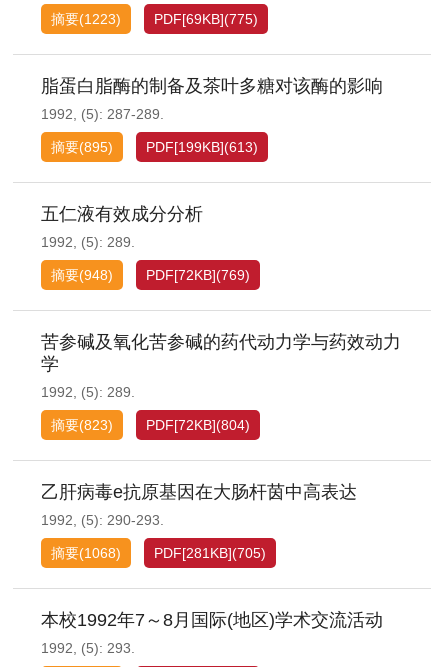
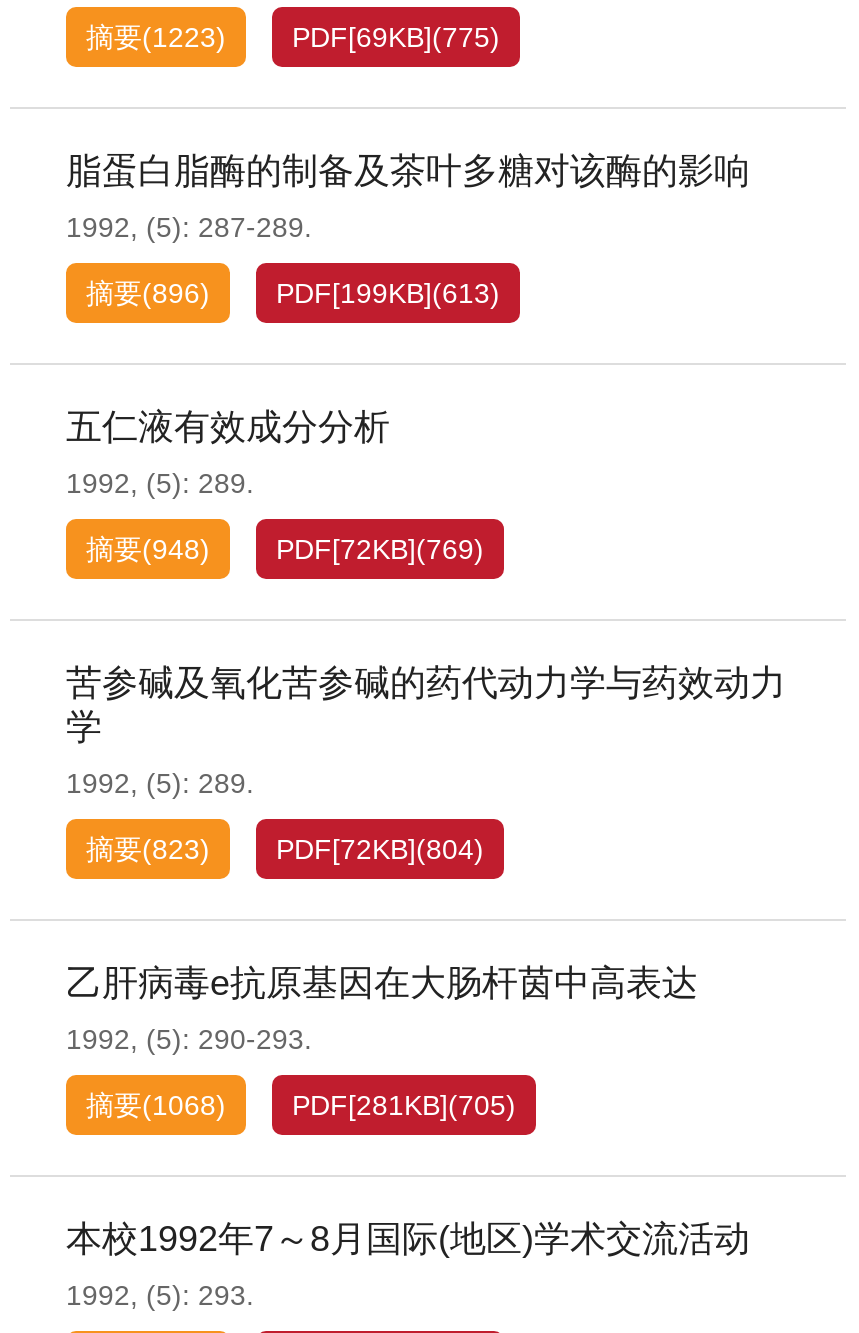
- 摘要(895)
+ 摘要(896)
